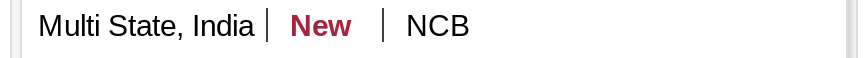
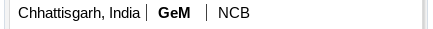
- Multi State, India
- New
+ Chhattisgarh, India
+ GeM
